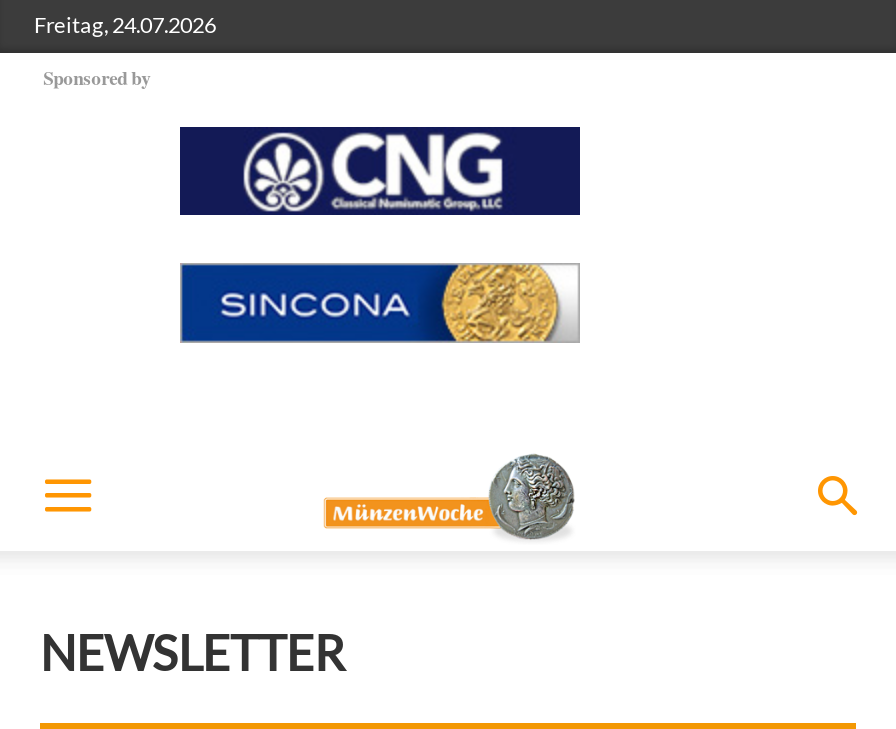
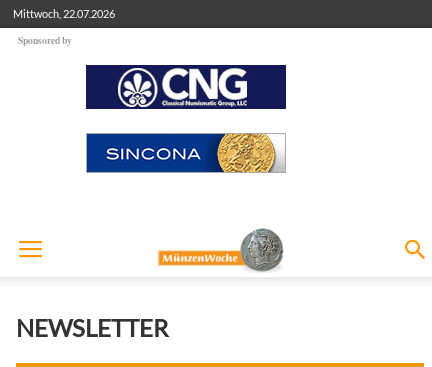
- Freitag, 24.07.2026
+ Mittwoch, 22.07.2026
